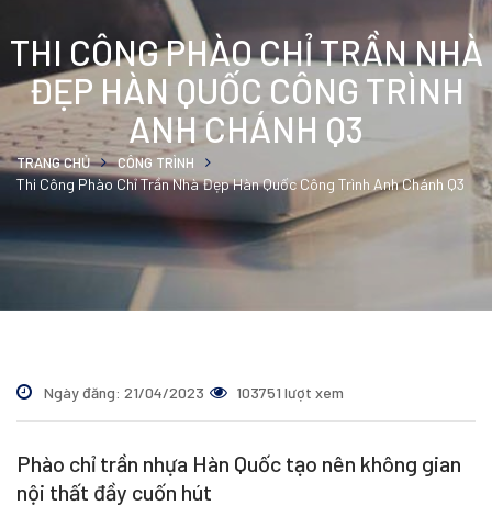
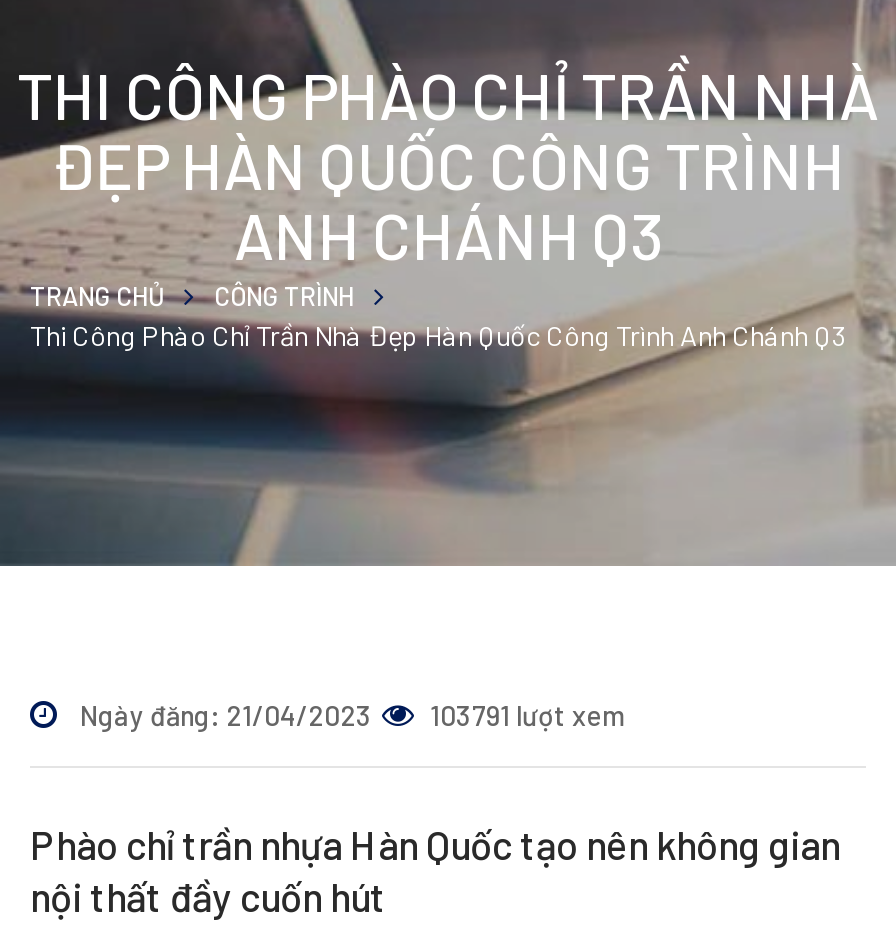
- Ngày đăng: 21/04/2023 103751 lượt xem
+ Ngày đăng: 21/04/2023 103791 lượt xem
